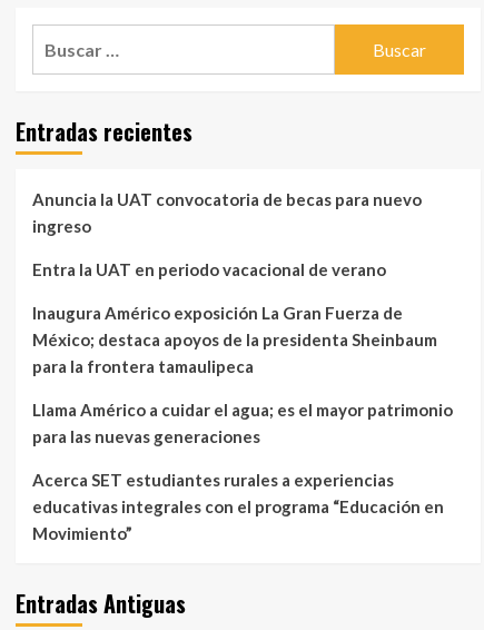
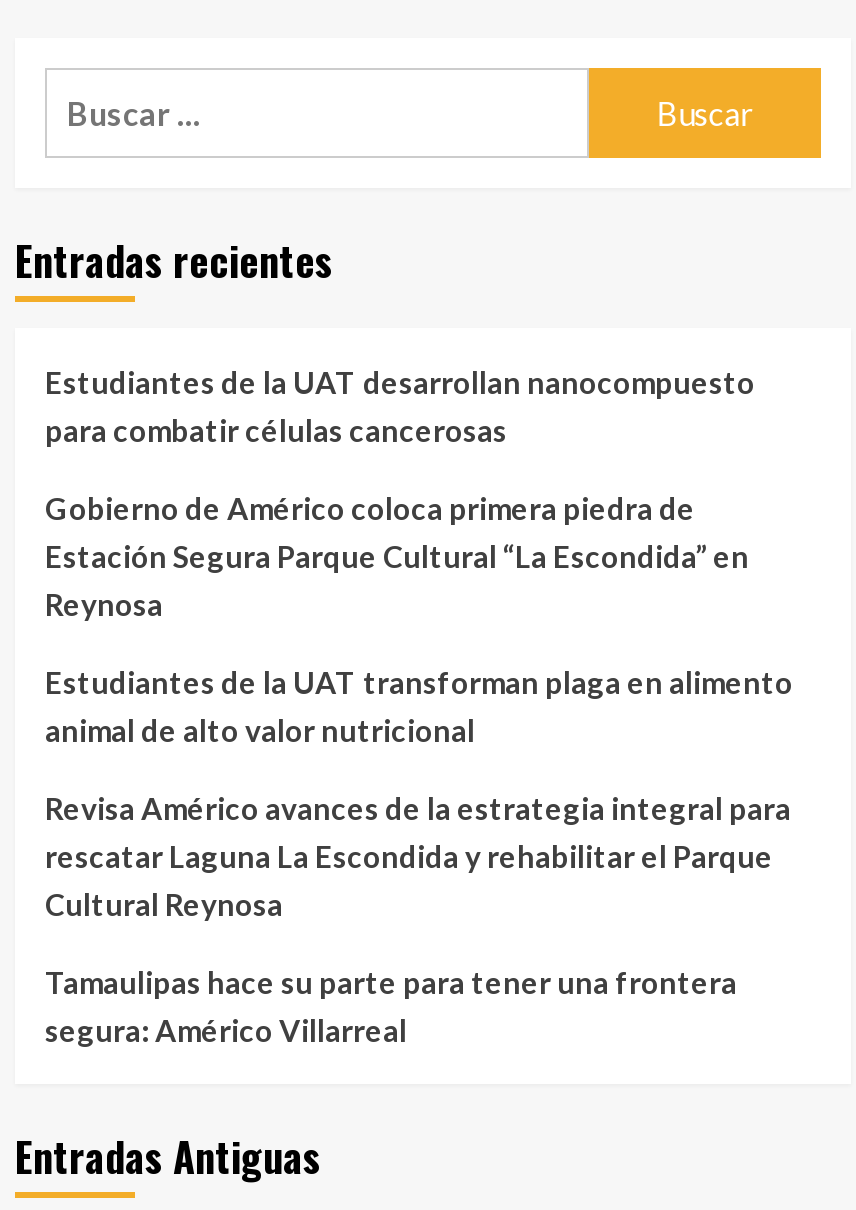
- Anuncia la UAT convocatoria de becas para nuevo
- ingreso
+ Estudiantes de la UAT desarrollan nanocompuesto
+ para combatir células cancerosas

- Entra la UAT en periodo vacacional de verano
+ Gobierno de Américo coloca primera piedra de
+ Estación Segura Parque Cultural “La Escondida” en
+ Reynosa

- Inaugura Américo exposición La Gran Fuerza de
- México; destaca apoyos de la presidenta Sheinbaum
- para la frontera tamaulipeca
+ Estudiantes de la UAT transforman plaga en alimento
+ animal de alto valor nutricional

- Llama Américo a cuidar el agua; es el mayor patrimonio
- para las nuevas generaciones
+ Revisa Américo avances de la estrategia integral para
+ rescatar Laguna La Escondida y rehabilitar el Parque
+ Cultural Reynosa

- Acerca SET estudiantes rurales a experiencias
- educativas integrales con el programa “Educación en
- Movimiento”
+ Tamaulipas hace su parte para tener una frontera
+ segura: Américo Villarreal
